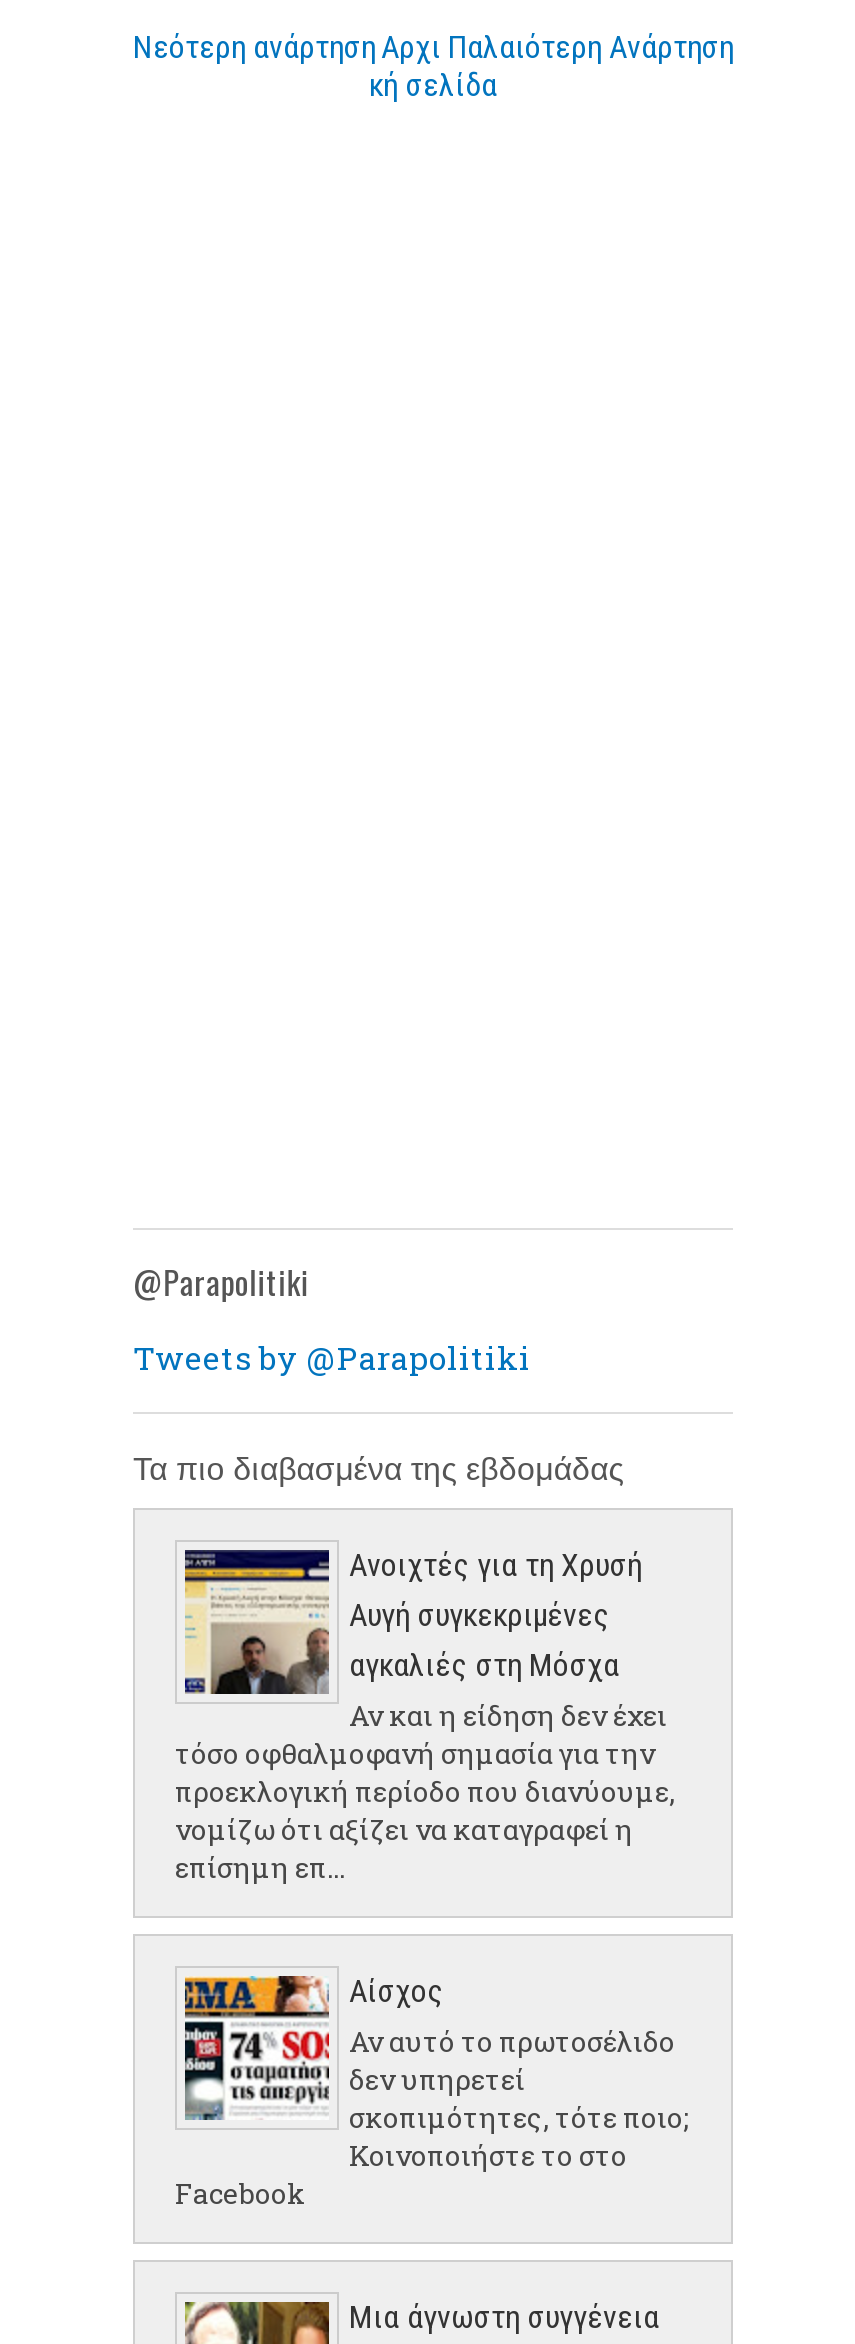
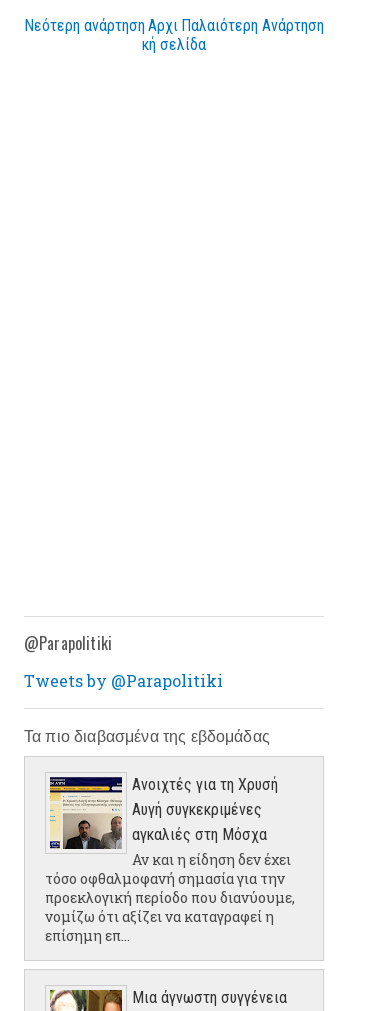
- [image]
- Αίσχος
- Αν αυτό το πρωτοσέλιδο
- δεν υπηρετεί
- σκοπιμότητες, τότε ποιο;
- Κοινοποιήστε το στο
- Facebook
